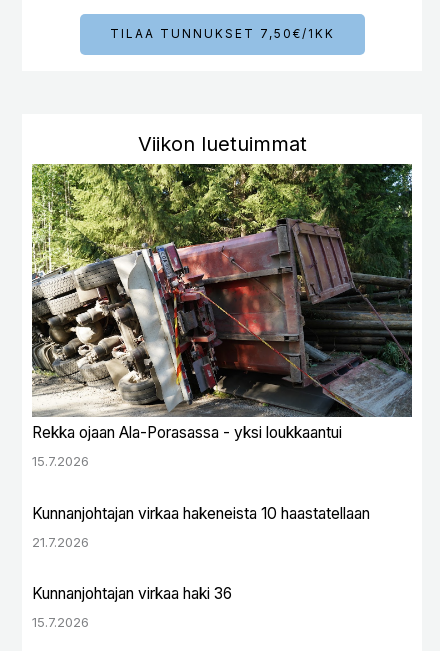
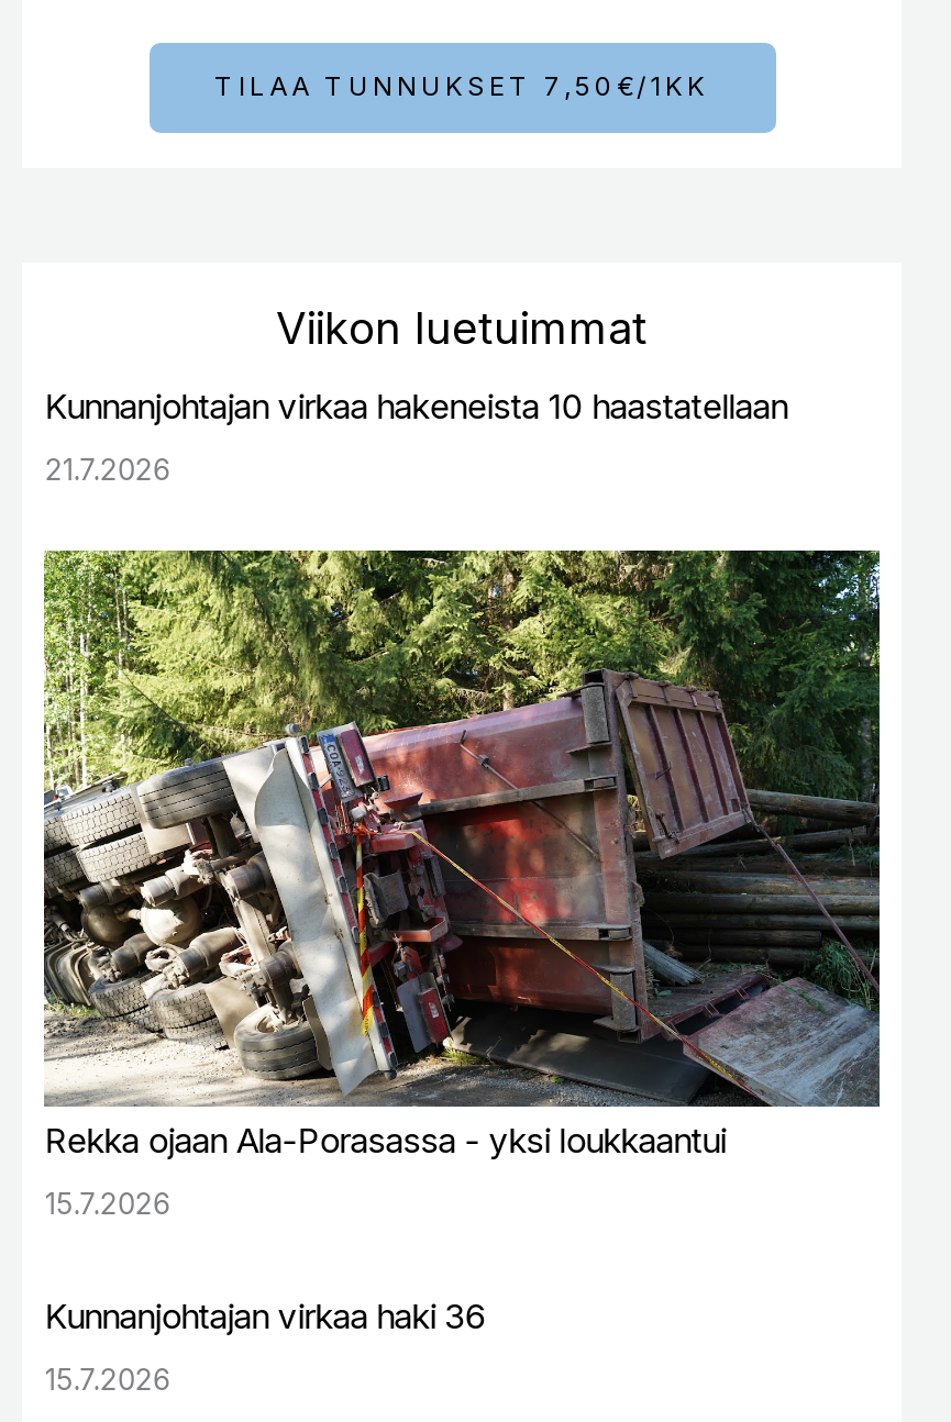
moved down: [image] | Rekka ojaan Ala-Porasassa - yksi loukkaantui | 15.7.2026

moved up: Kunnanjohtajan virkaa hakeneista 10 haastatellaan | 21.7.2026
